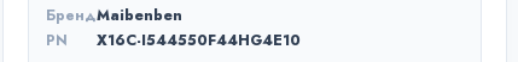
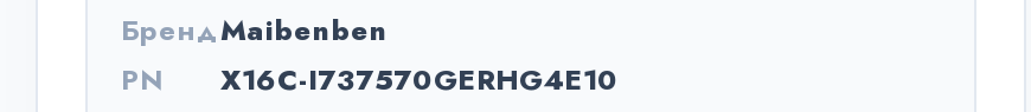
- PN X16C-I544550F44HG4E10
+ PN X16C-I737570GERHG4E10
